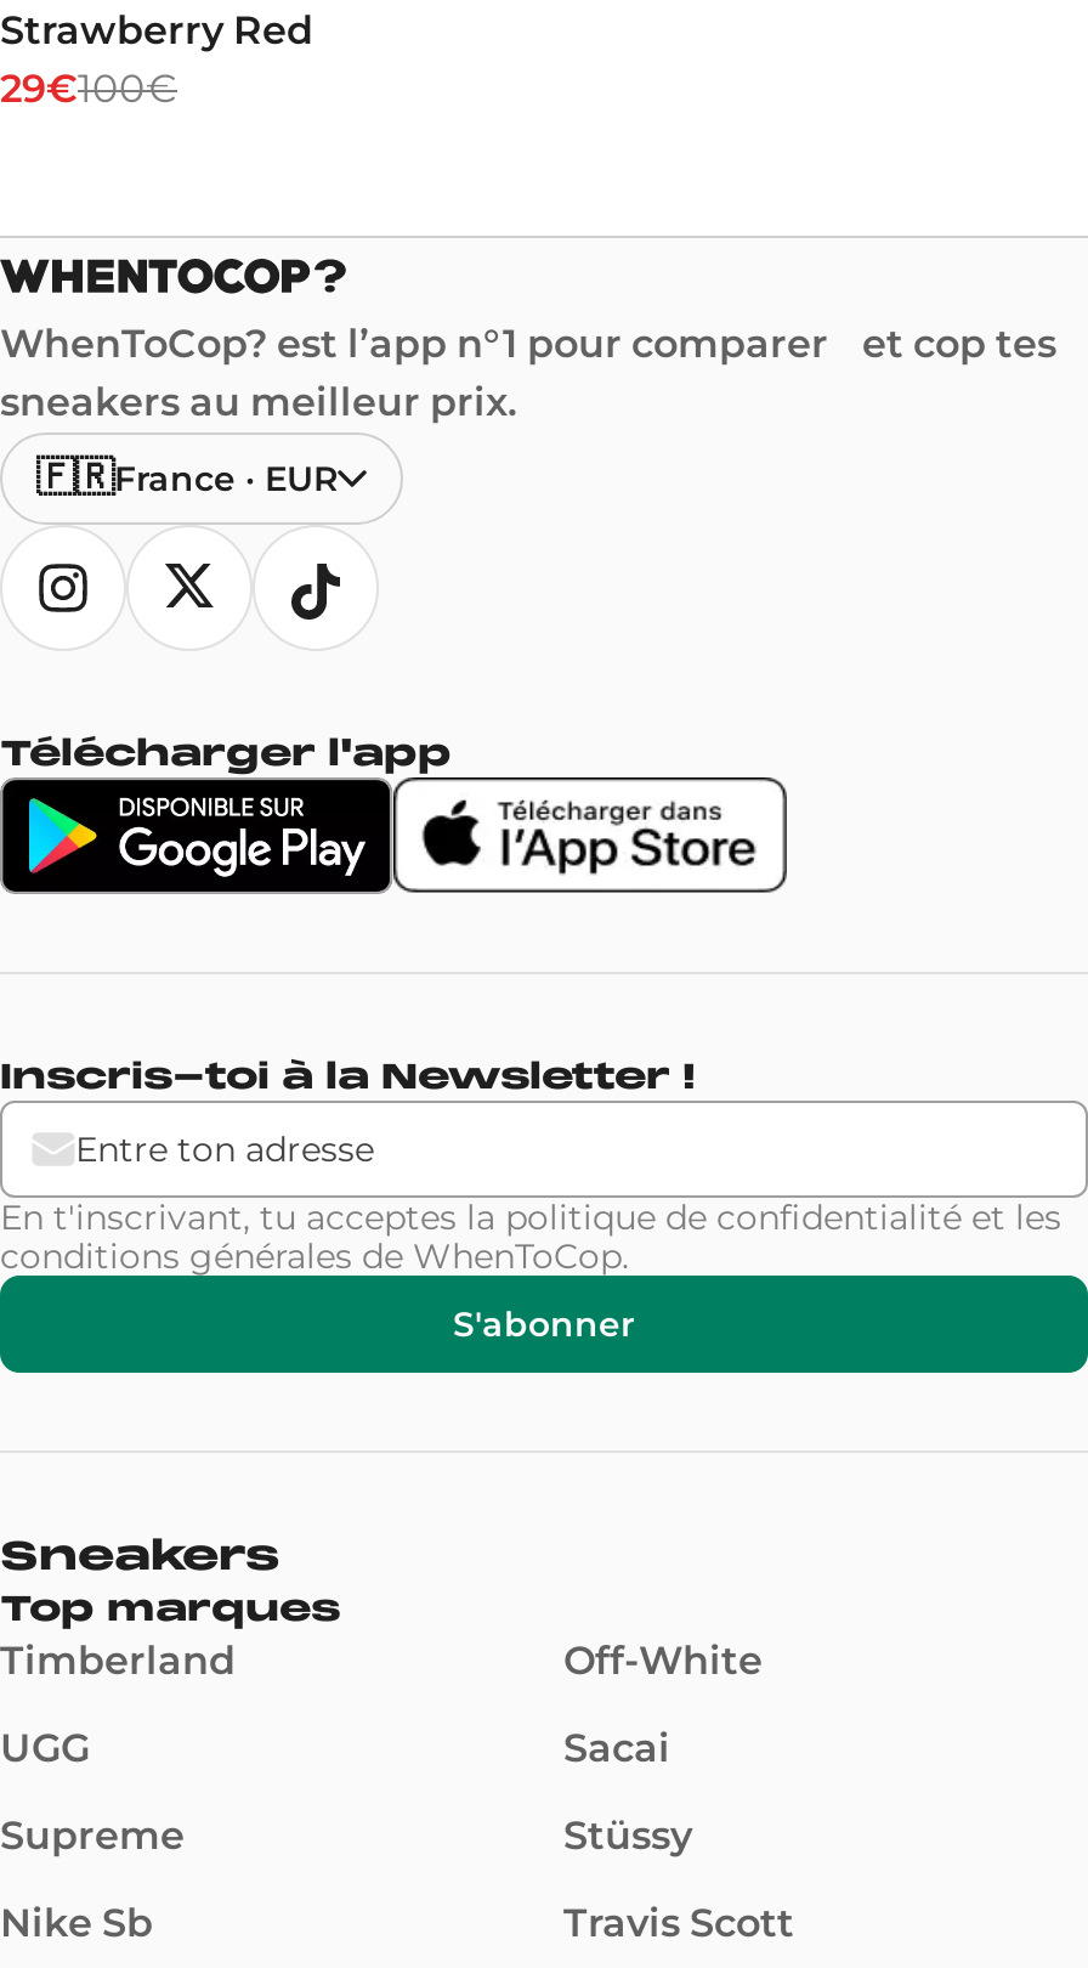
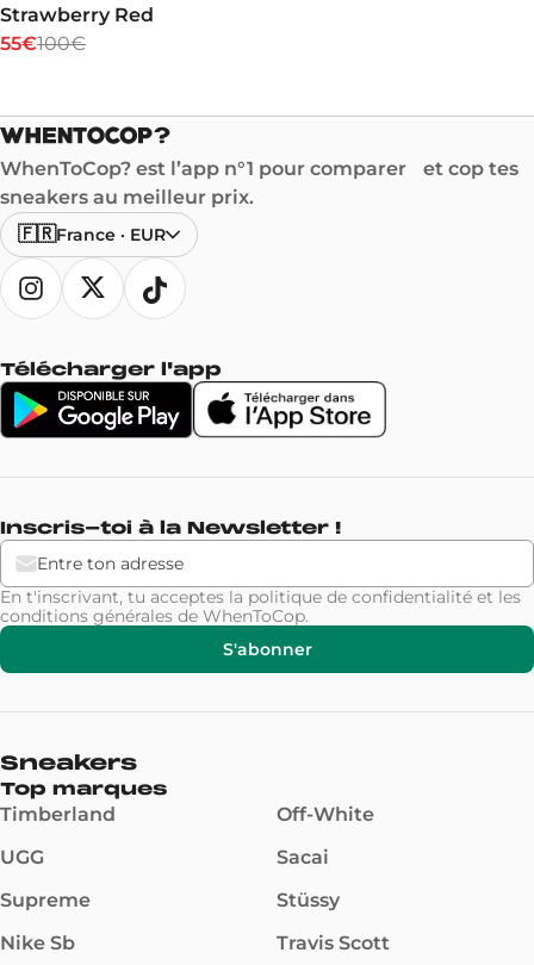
- 29€100€
+ 55€100€
